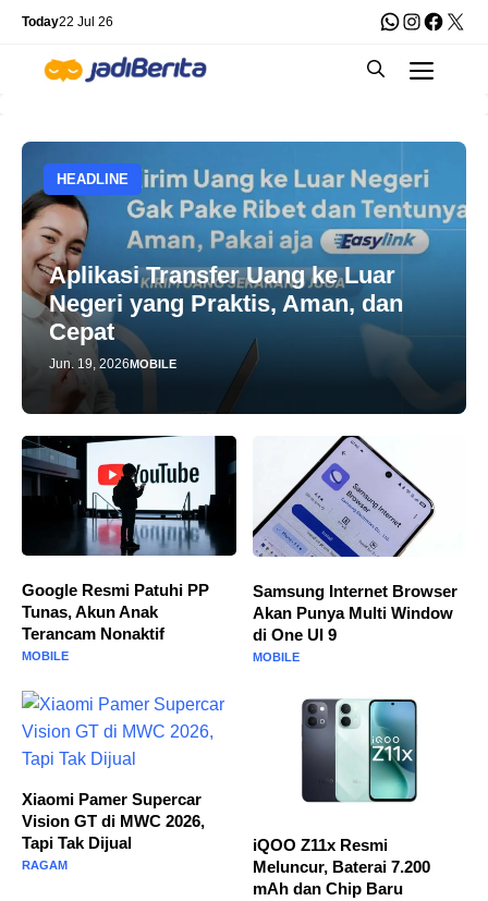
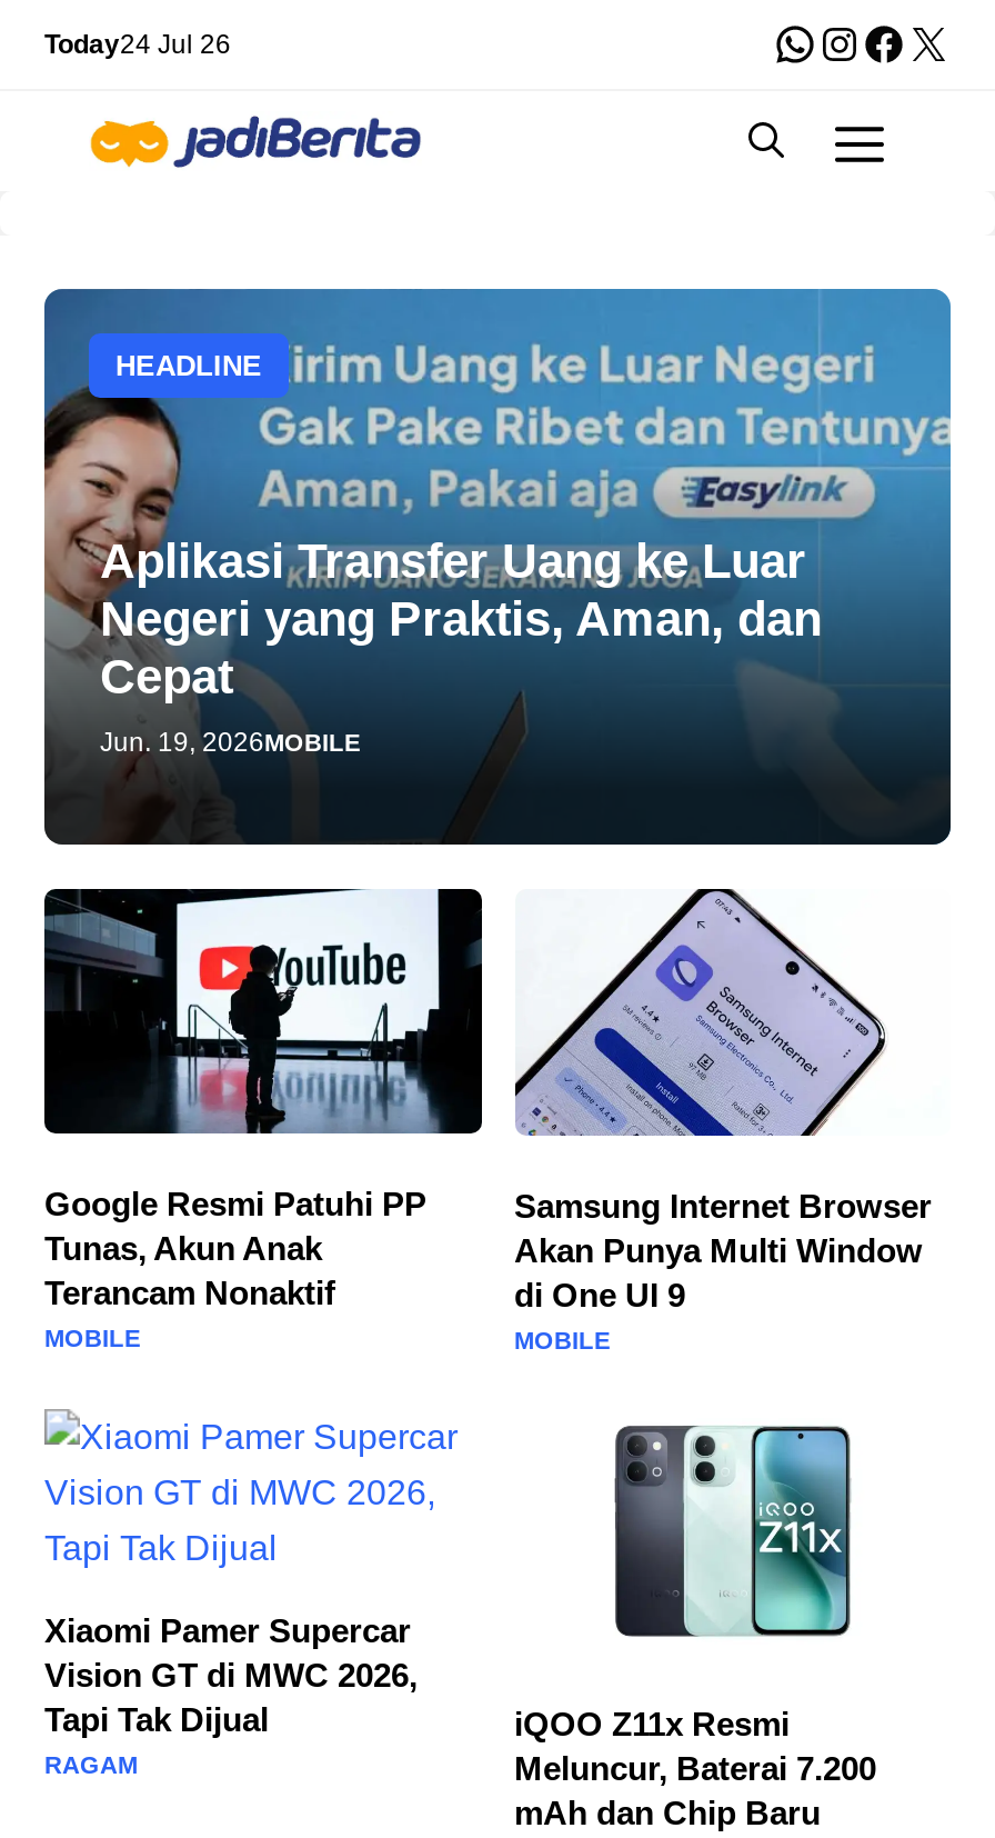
- Today22 Jul 26
+ Today24 Jul 26
